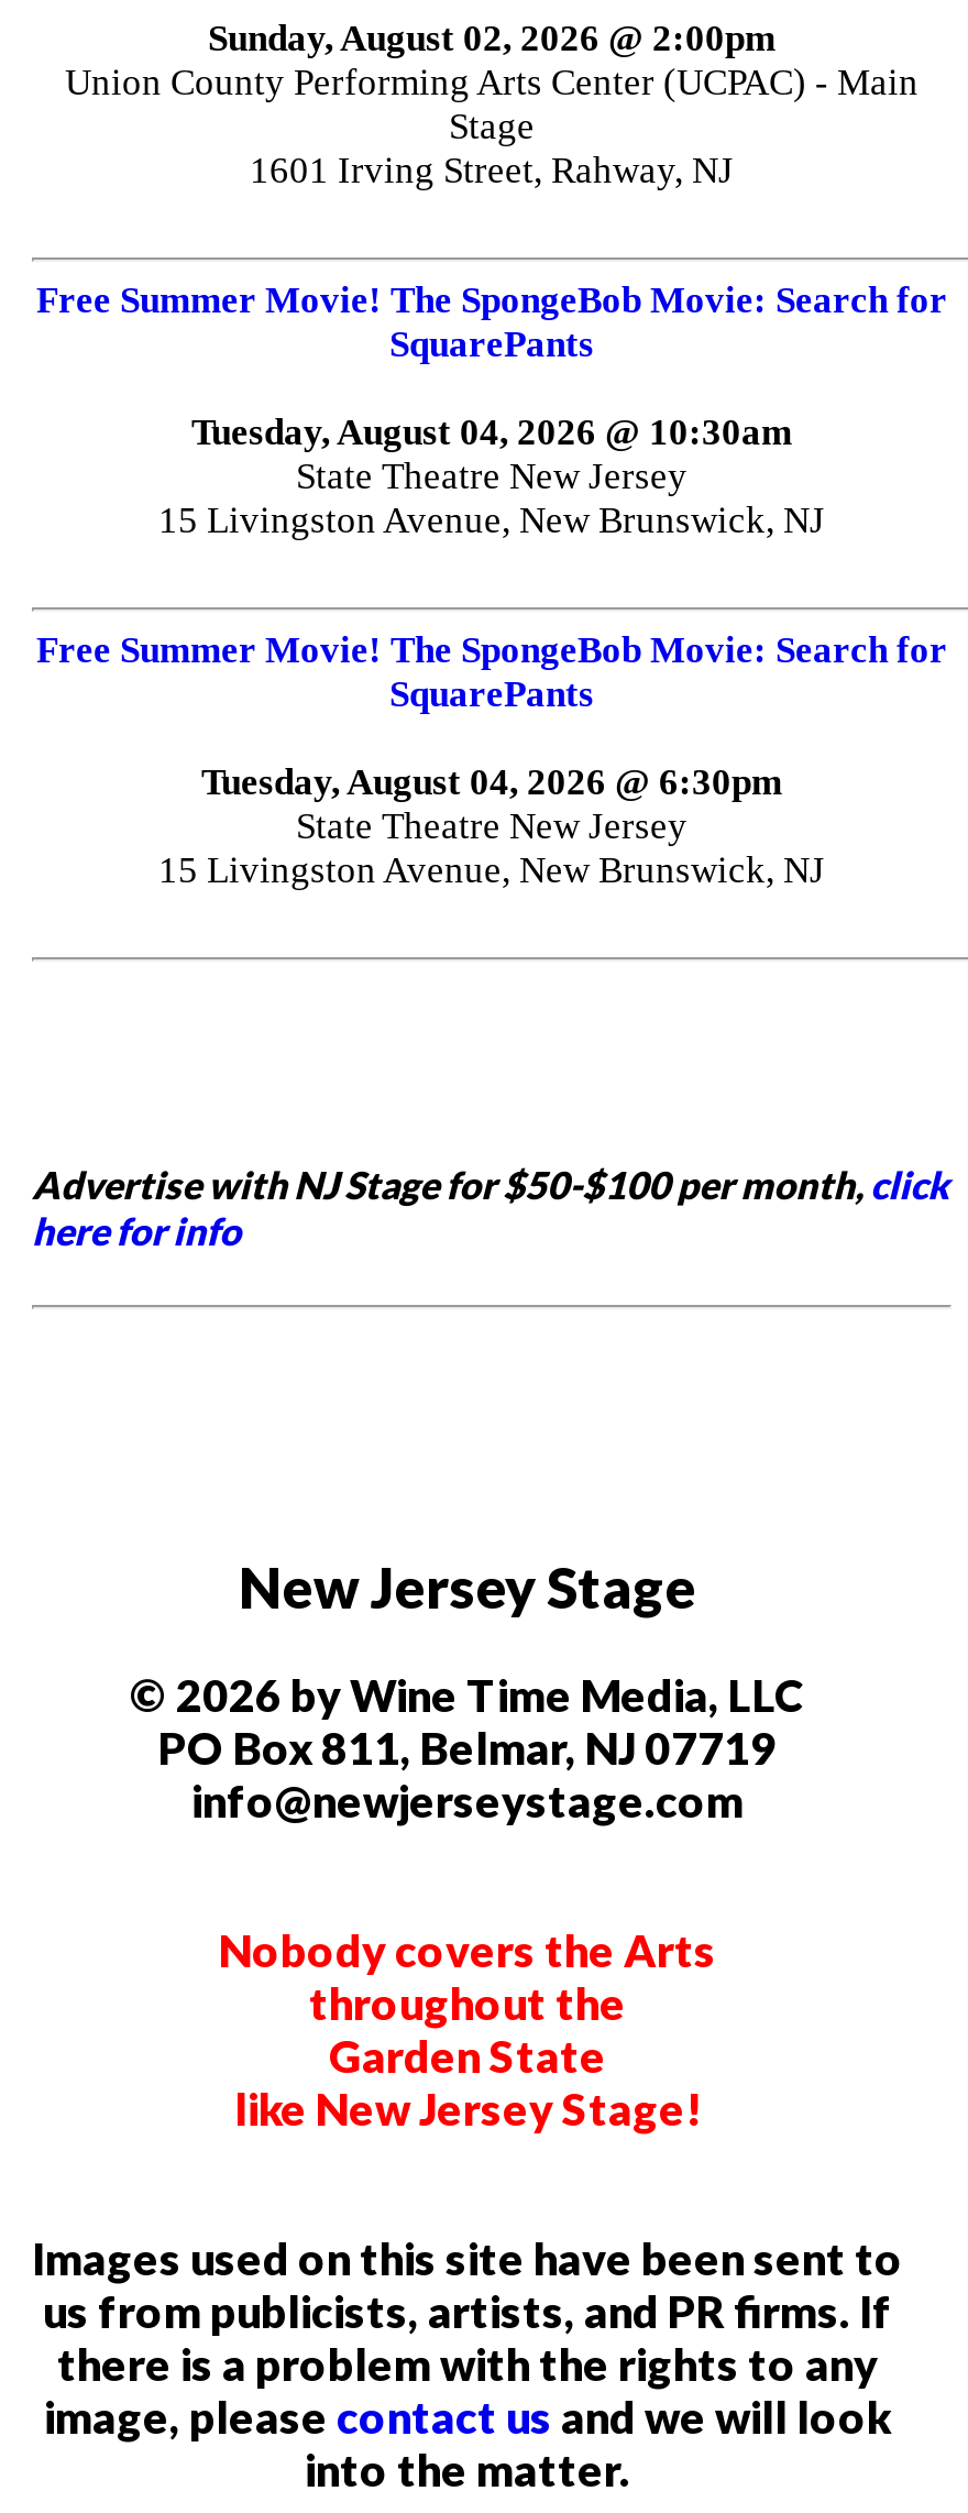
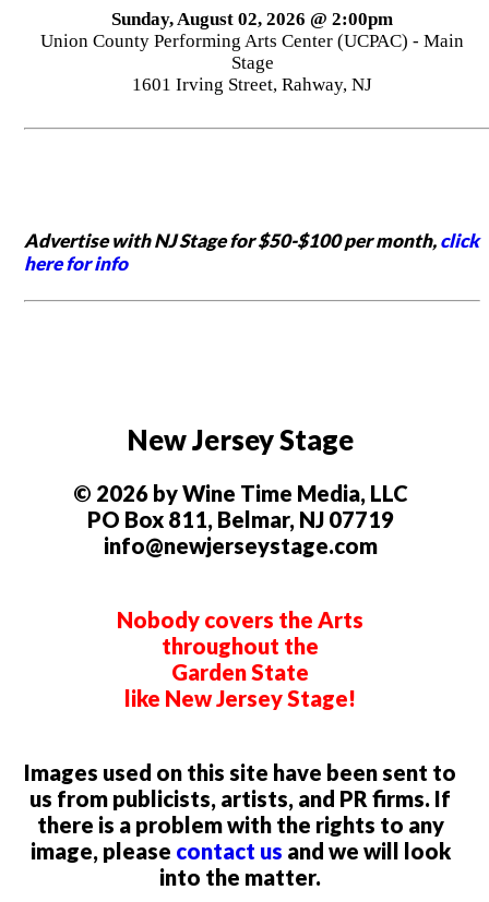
- Free Summer Movie! The SpongeBob Movie: Search for
- SquarePants
- Tuesday, August 04, 2026 @ 10:30am
- State Theatre New Jersey
- 15 Livingston Avenue, New Brunswick, NJ
- Free Summer Movie! The SpongeBob Movie: Search for
- SquarePants
- Tuesday, August 04, 2026 @ 6:30pm
- State Theatre New Jersey
- 15 Livingston Avenue, New Brunswick, NJ
